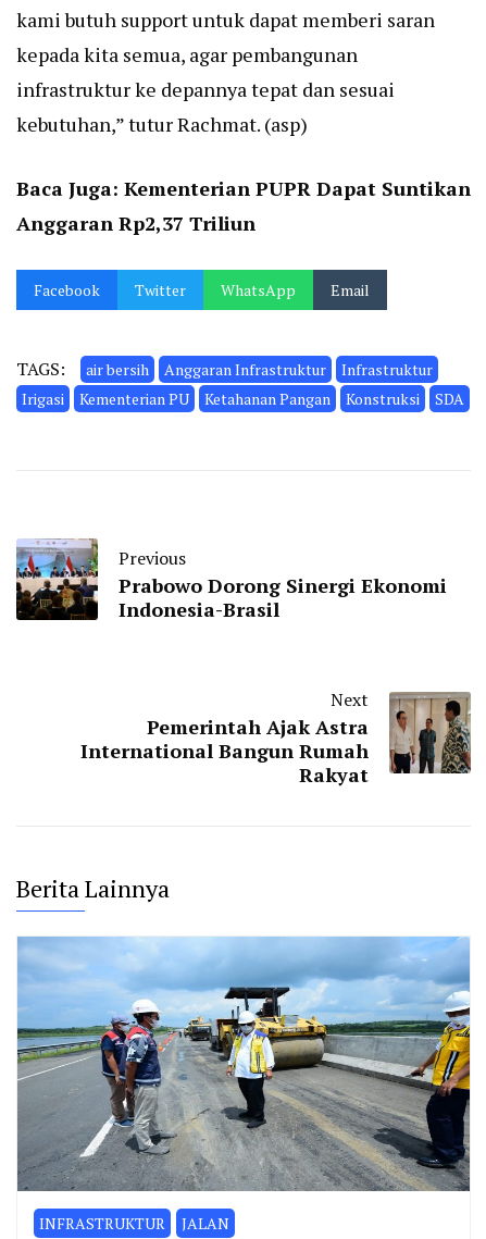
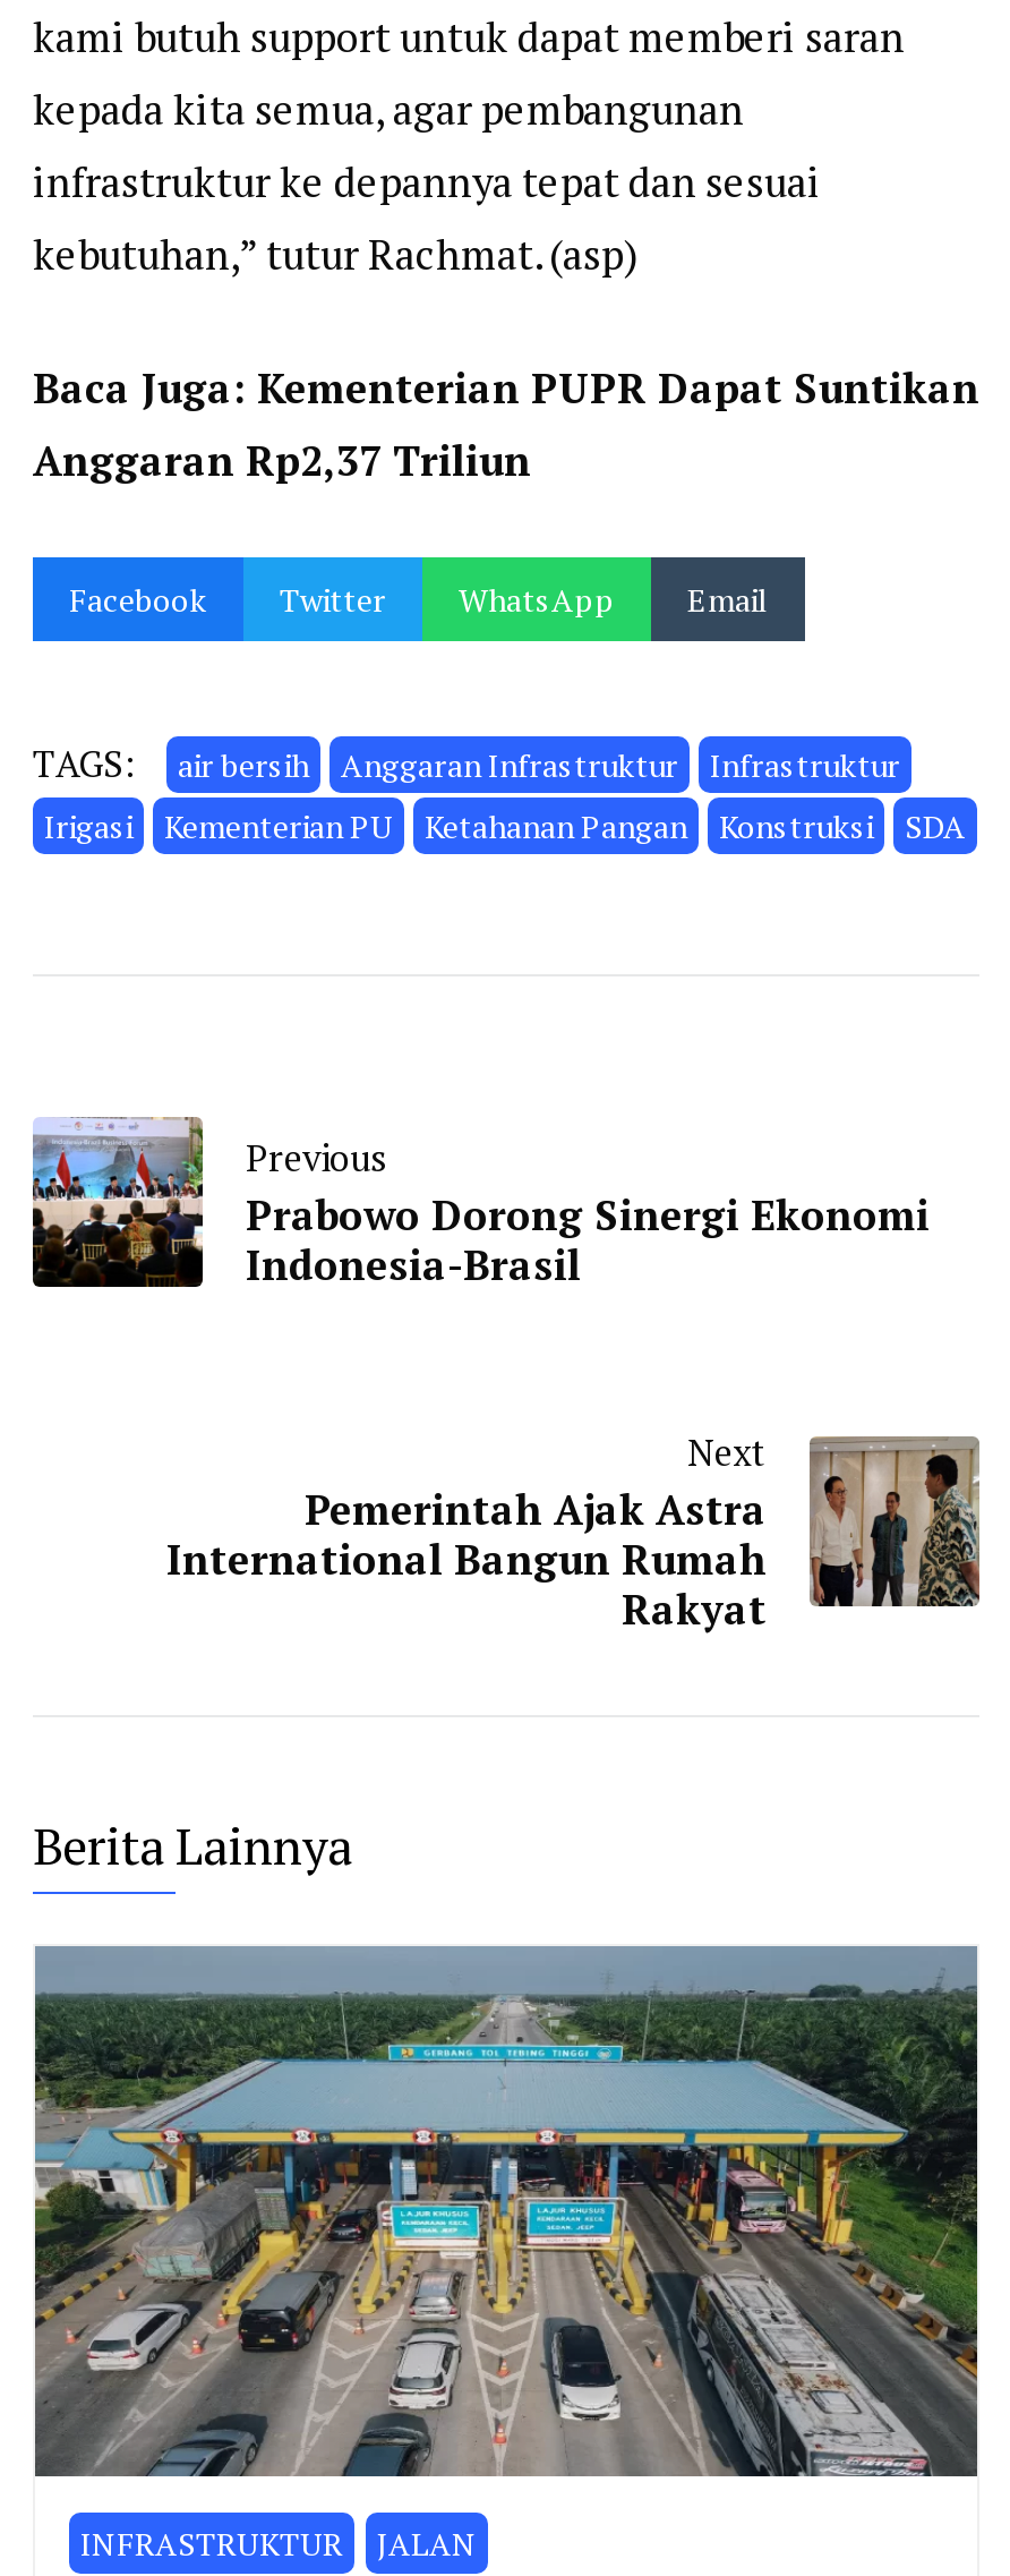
- [image]
+ [image]
